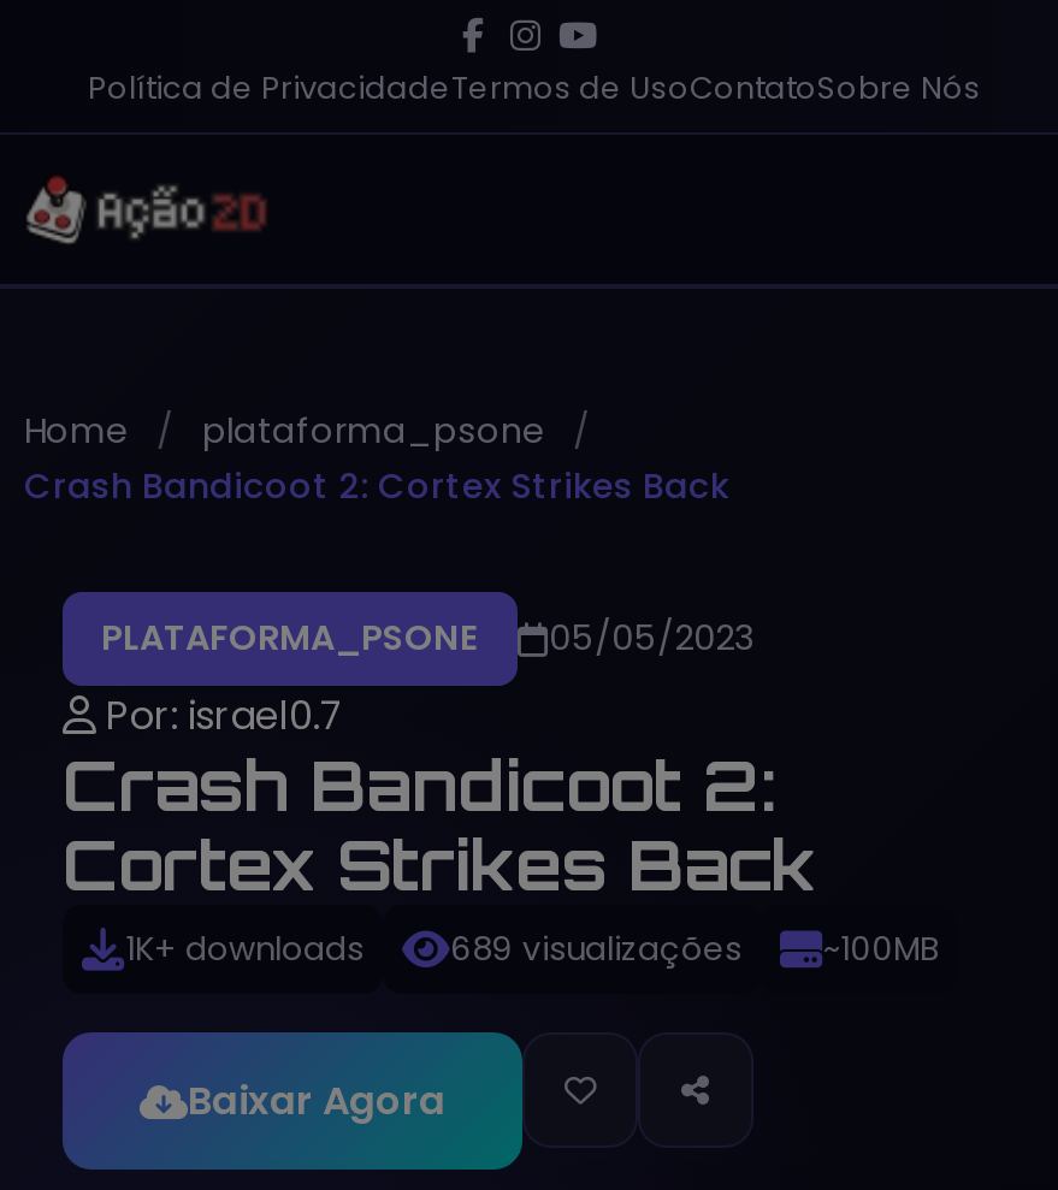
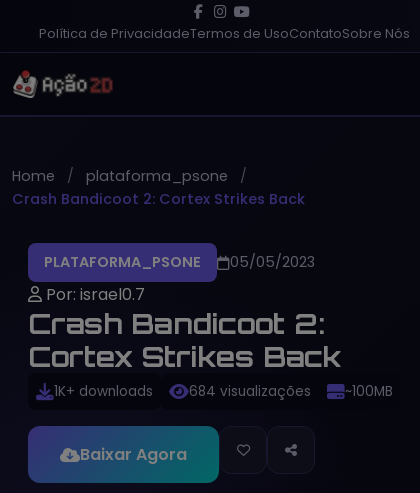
- 689 visualizações
+ 684 visualizações
